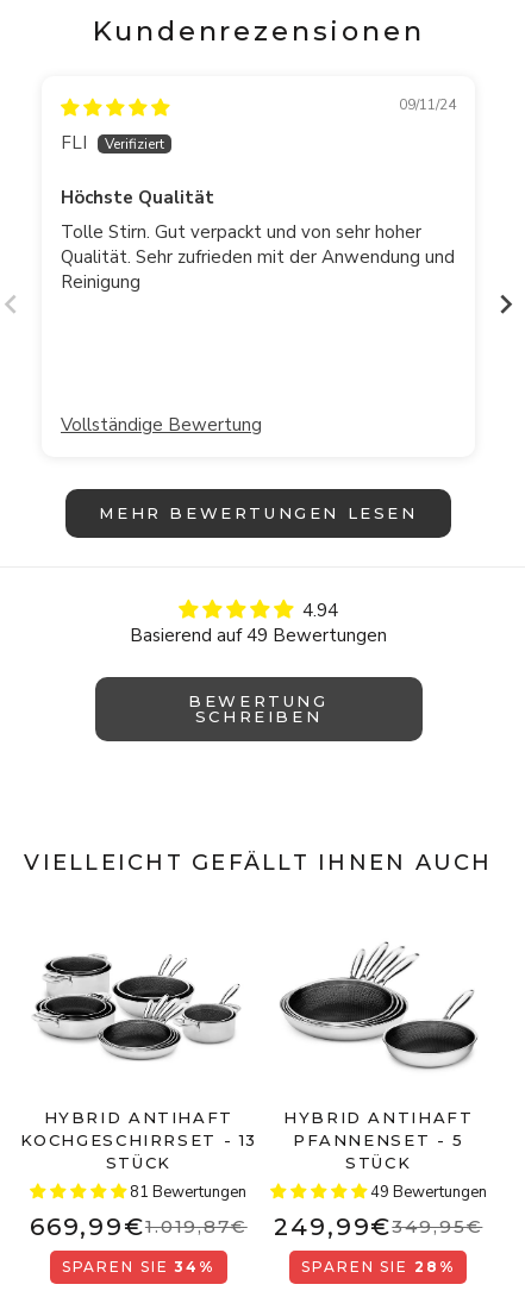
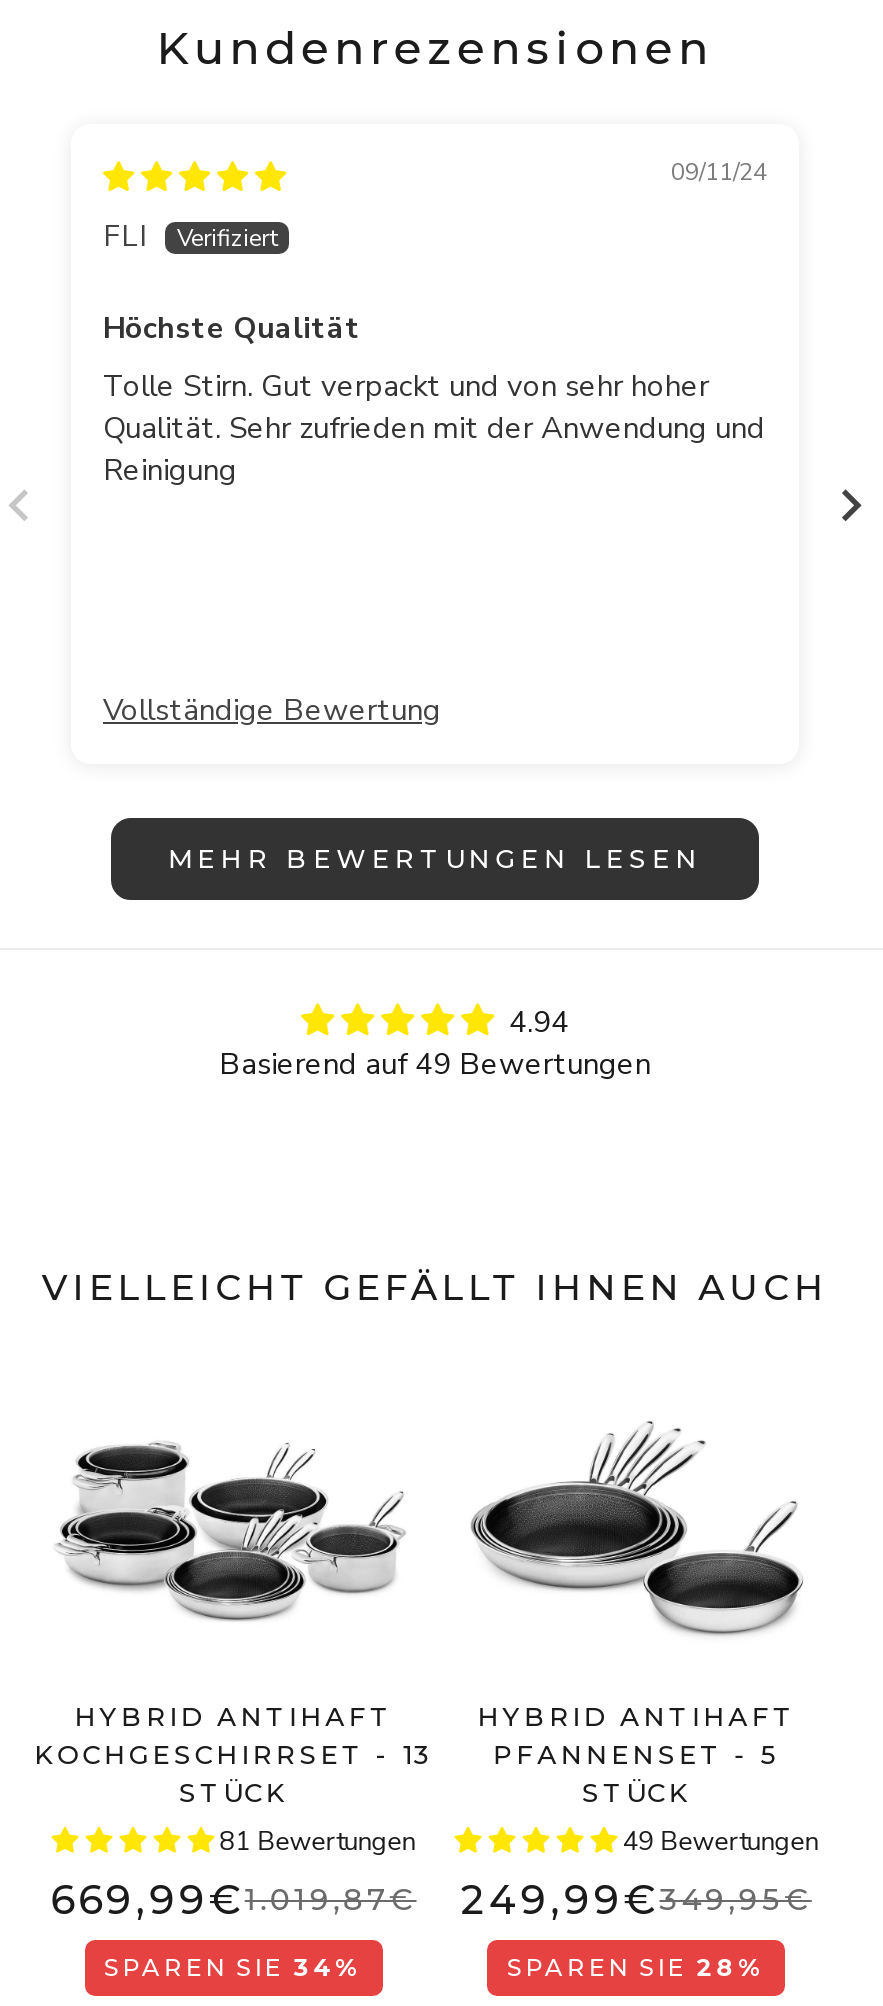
- BEWERTUNG
- SCHREIBEN
